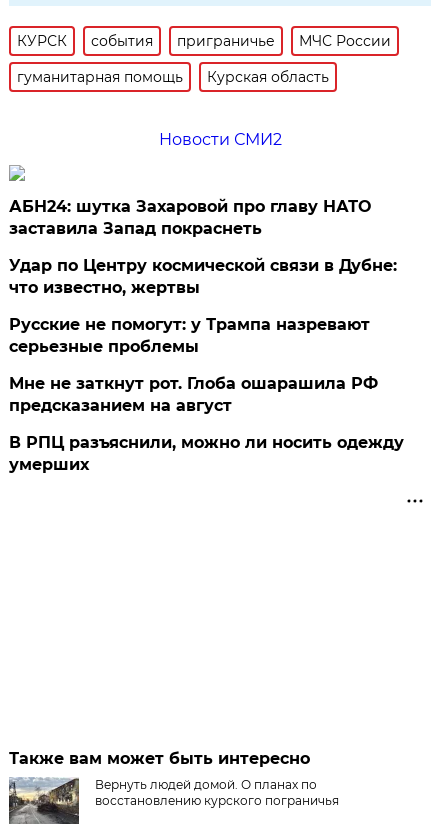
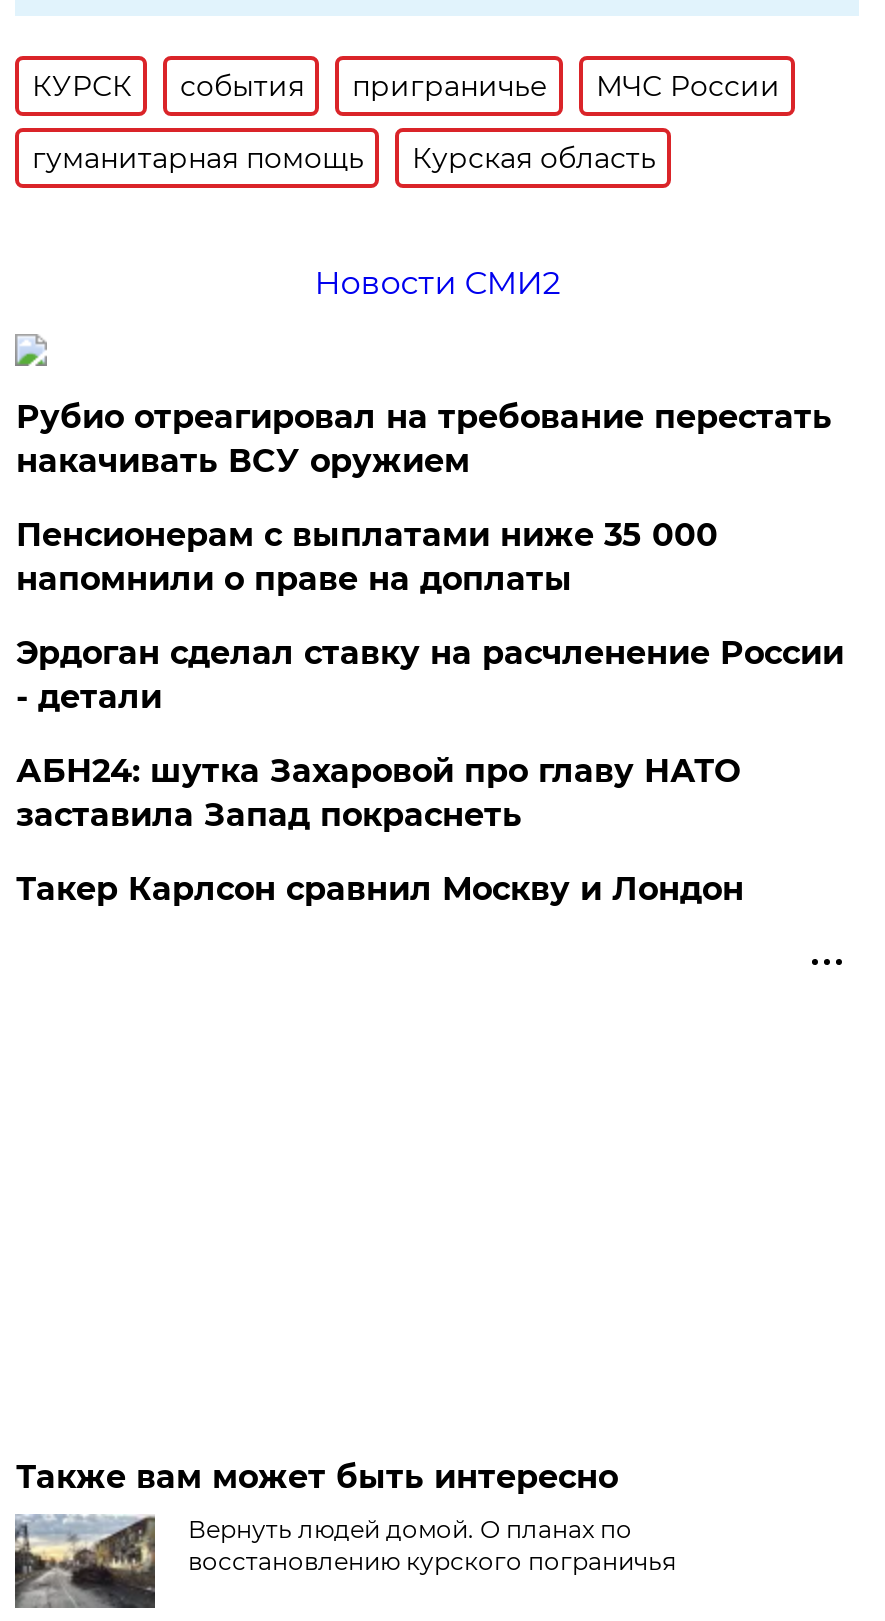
+ Рубио отреагировал на требование перестать
+ накачивать ВСУ оружием
+ Пенсионерам с выплатами ниже 35 000
+ напомнили о праве на доплаты
+ Эрдоган сделал ставку на расчленение России
+ - детали

moved down: АБН24: шутка Захаровой про главу НАТО | заставила Запад покраснеть

- Удар по Центру космической связи в Дубне:
- что известно, жертвы
- Русские не помогут: у Трампа назревают
- серьезные проблемы
- Мне не заткнут рот. Глоба ошарашила РФ
- предсказанием на август
- В РПЦ разъяснили, можно ли носить одежду
- умерших
+ Такер Карлсон сравнил Москву и Лондон
